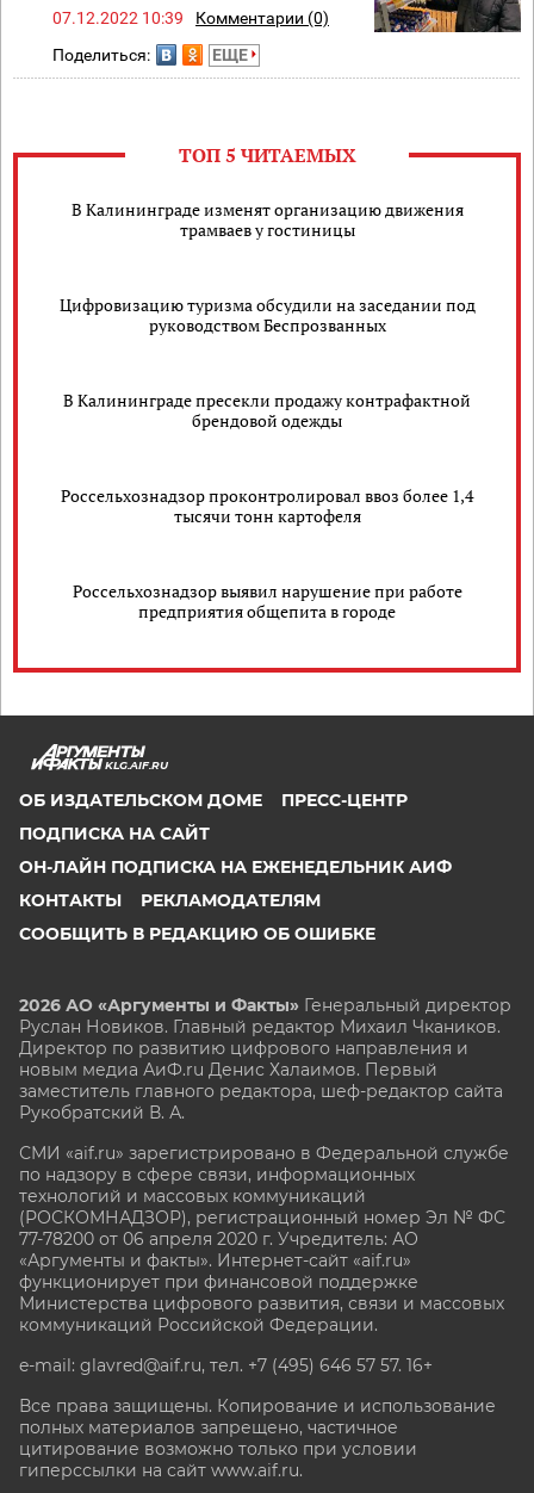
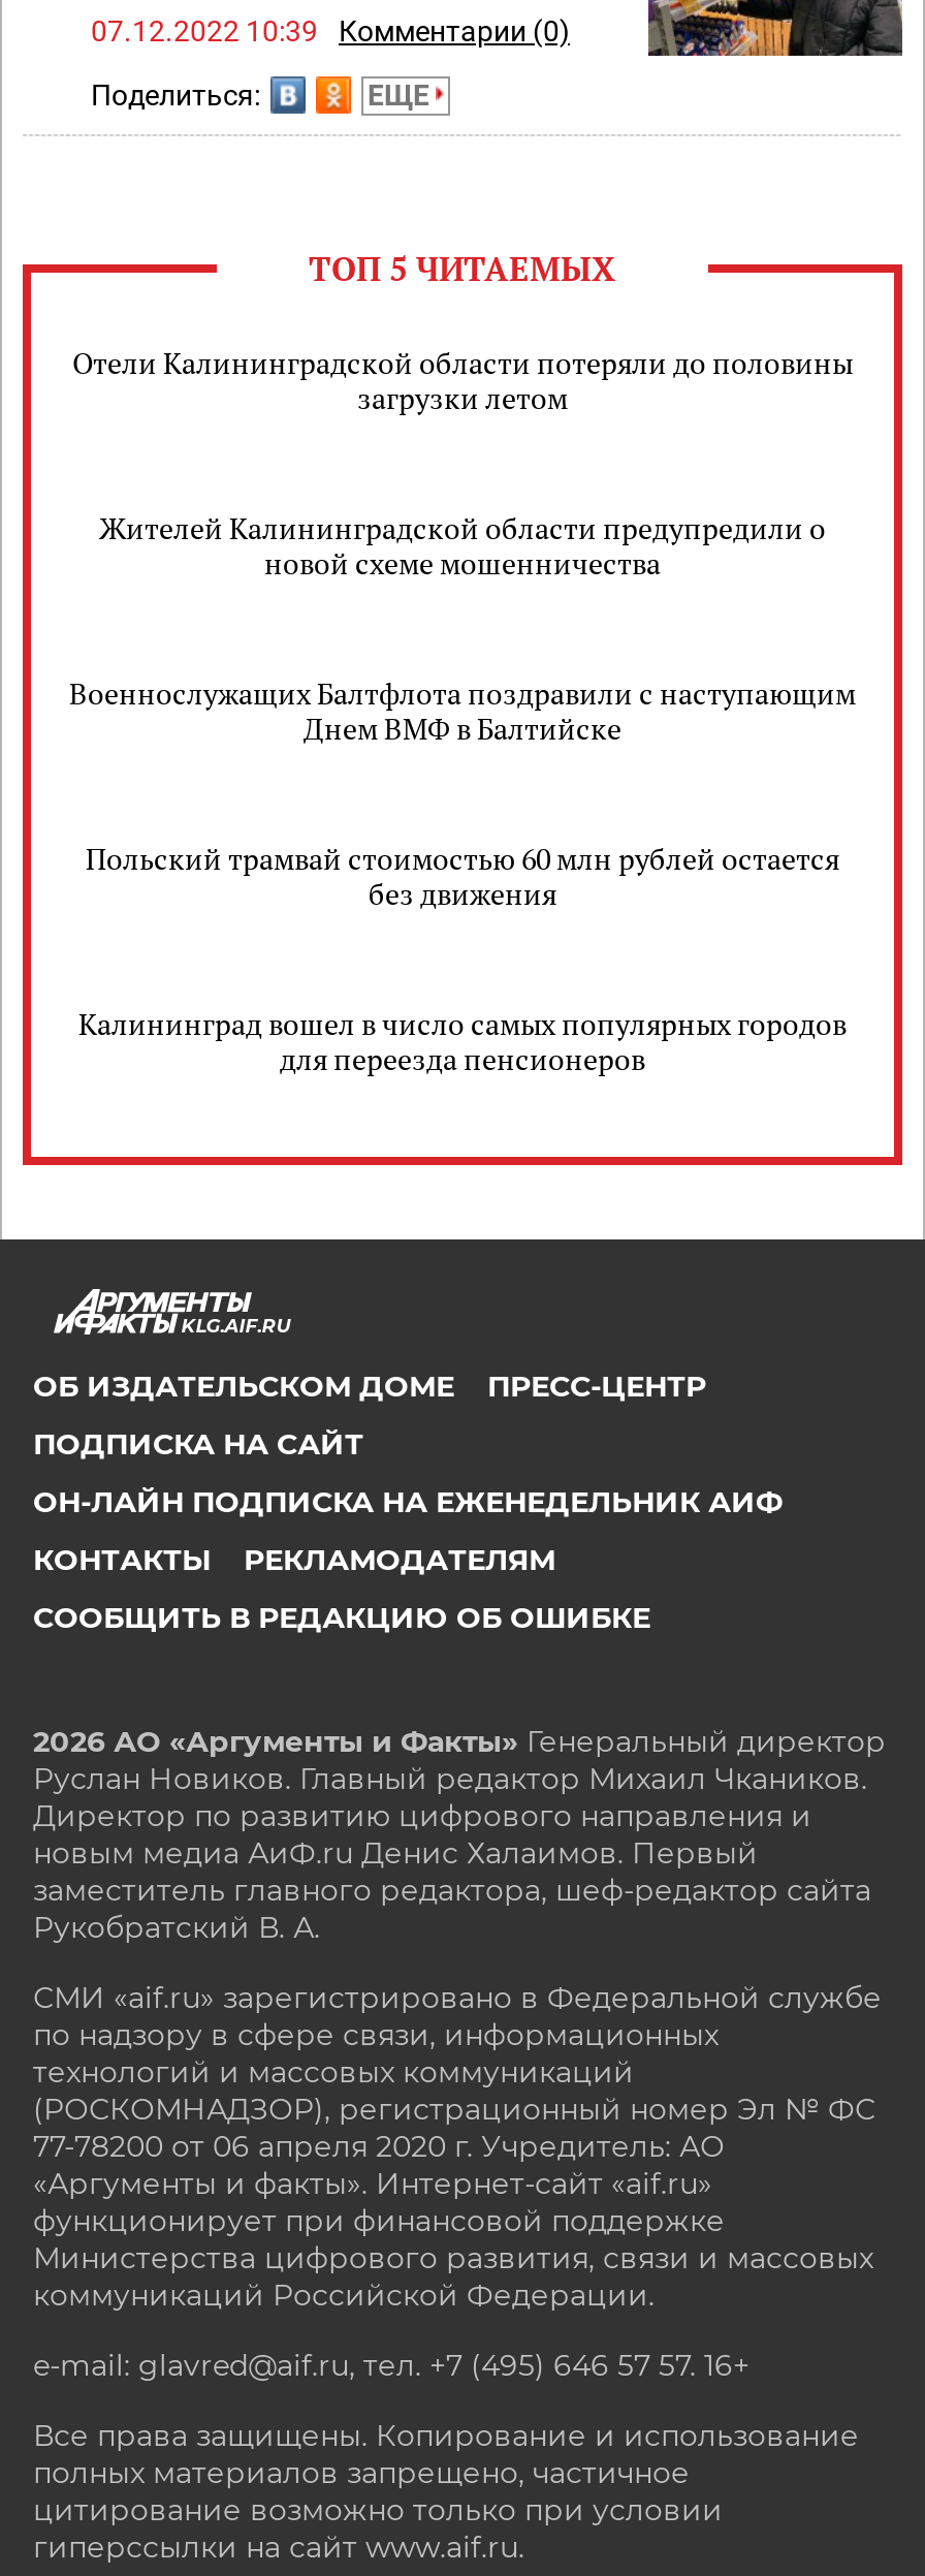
- В Калининграде изменят организацию движения
- трамваев у гостиницы
+ Отели Калининградской области потеряли до половины
+ загрузки летом

- Цифровизацию туризма обсудили на заседании под
- руководством Беспрозванных
+ Жителей Калининградской области предупредили о
+ новой схеме мошенничества

- В Калининграде пресекли продажу контрафактной
- брендовой одежды
+ Военнослужащих Балтфлота поздравили с наступающим
+ Днем ВМФ в Балтийске

- Россельхознадзор проконтролировал ввоз более 1,4
- тысячи тонн картофеля
+ Польский трамвай стоимостью 60 млн рублей остается
+ без движения

- Россельхознадзор выявил нарушение при работе
- предприятия общепита в городе
+ Калининград вошел в число самых популярных городов
+ для переезда пенсионеров
